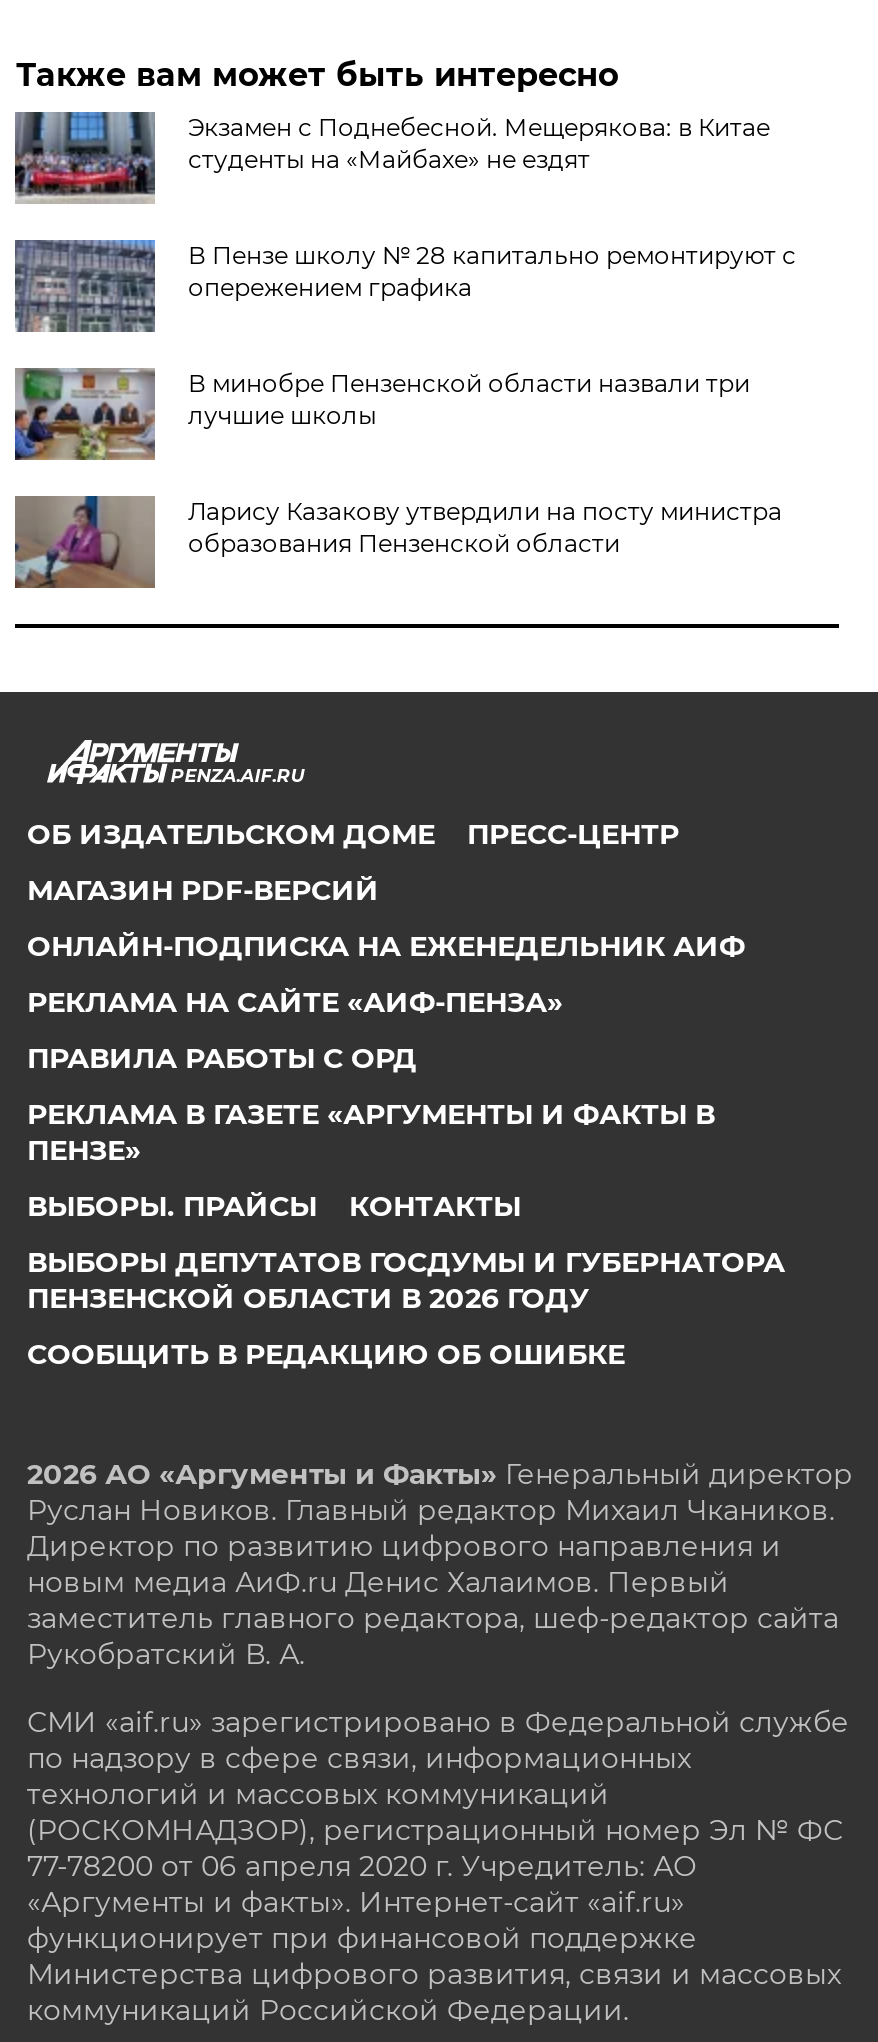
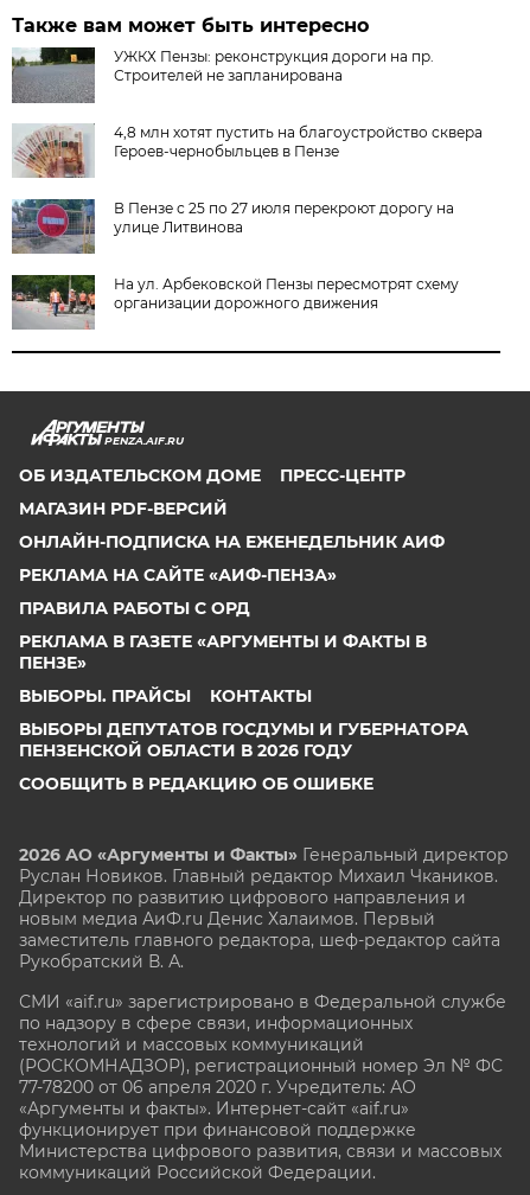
- [image]
- Экзамен с Поднебесной. Мещерякова: в Китае
- студенты на «Майбахе» не ездят
+ [image]
+ УЖКХ Пензы: реконструкция дороги на пр.
+ Строителей не запланирована

- [image]
- В Пензе школу № 28 капитально ремонтируют с
- опережением графика
+ [image]
+ 4,8 млн хотят пустить на благоустройство сквера
+ Героев-чернобыльцев в Пензе

- [image]
- В минобре Пензенской области назвали три
- лучшие школы
+ [image]
+ В Пензе с 25 по 27 июля перекроют дорогу на
+ улице Литвинова

- [image]
- Ларису Казакову утвердили на посту министра
- образования Пензенской области
+ [image]
+ На ул. Арбековской Пензы пересмотрят схему
+ организации дорожного движения
